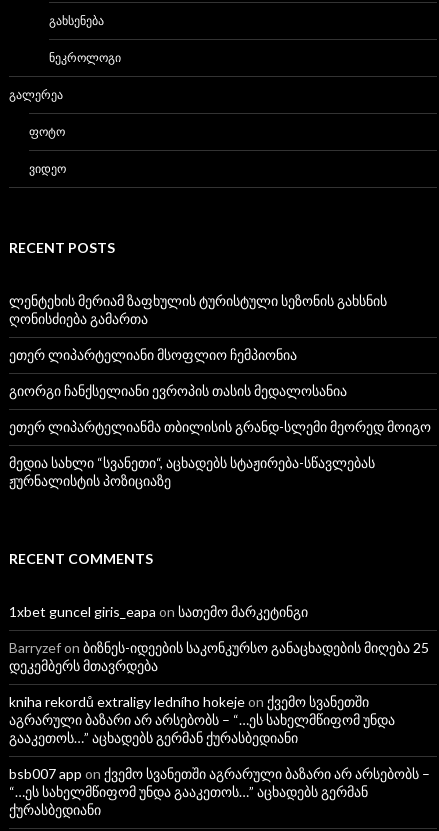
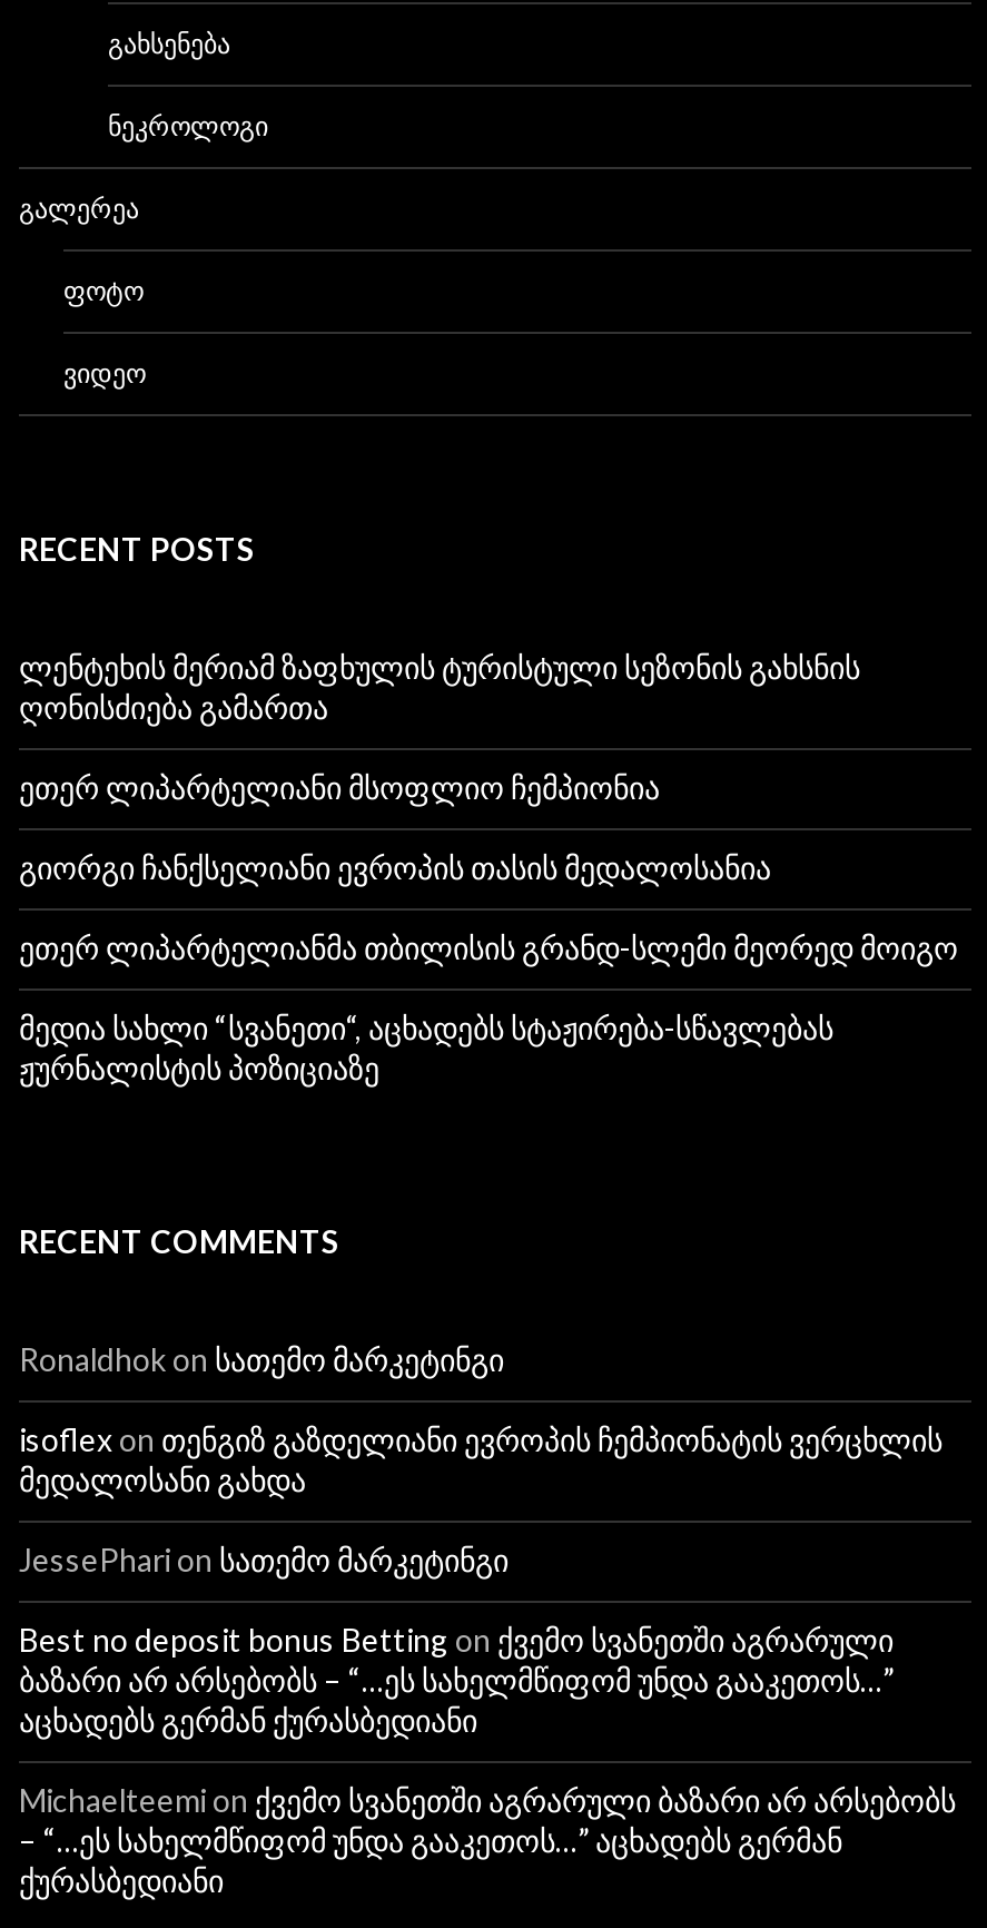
- 1xbet guncel giris_eapa on სათემო მარკეტინგი
- Barryzef on ბიზნეს-იდეების საკონკურსო განაცხადების მიღება 25
- დეკემბერს მთავრდება
- kniha rekordů extraligy ledního hokeje on ქვემო სვანეთში
- აგრარული ბაზარი არ არსებობს – “…ეს სახელმწიფომ უნდა
- გააკეთოს…” აცხადებს გერმან ქურასბედიანი
- bsb007 app on ქვემო სვანეთში აგრარული ბაზარი არ არსებობს –
- “…ეს სახელმწიფომ უნდა გააკეთოს…” აცხადებს გერმან
+ Ronaldhok on სათემო მარკეტინგი
+ isoflex on თენგიზ გაზდელიანი ევროპის ჩემპიონატის ვერცხლის
+ მედალოსანი გახდა
+ JessePhari on სათემო მარკეტინგი
+ Best no deposit bonus Betting on ქვემო სვანეთში აგრარული
+ ბაზარი არ არსებობს – “…ეს სახელმწიფომ უნდა გააკეთოს…”
+ აცხადებს გერმან ქურასბედიანი
+ Michaelteemi on ქვემო სვანეთში აგრარული ბაზარი არ არსებობს
+ – “…ეს სახელმწიფომ უნდა გააკეთოს…” აცხადებს გერმან
